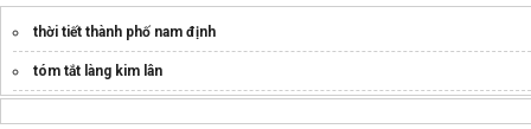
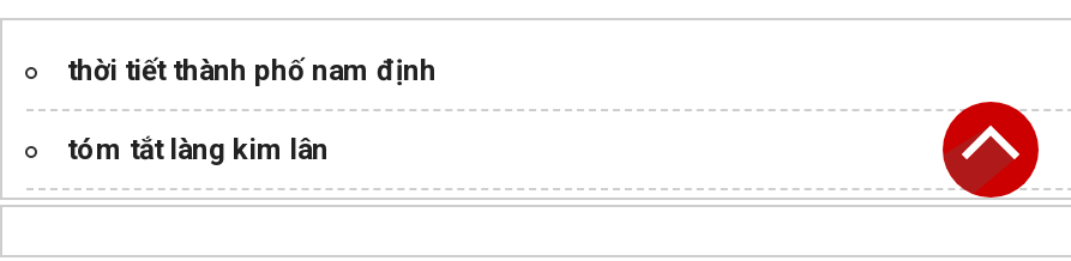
+ [image]
